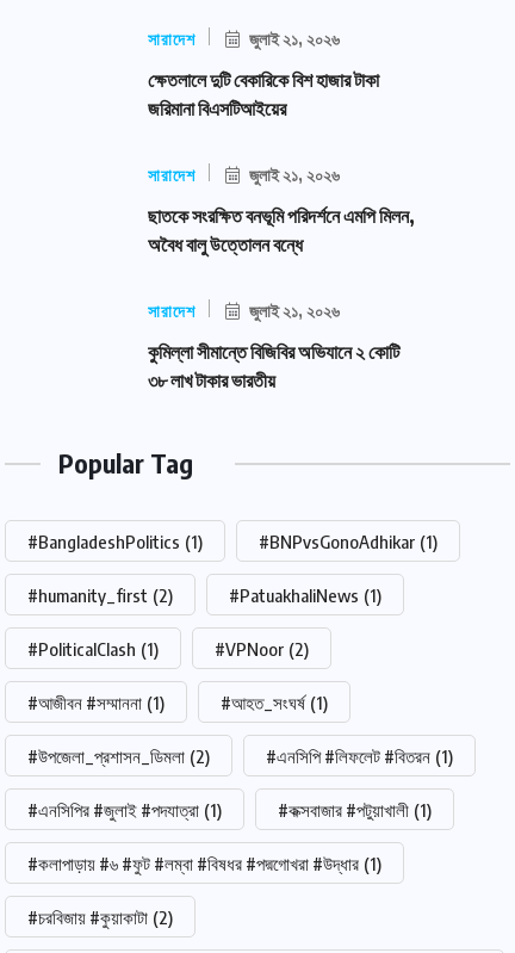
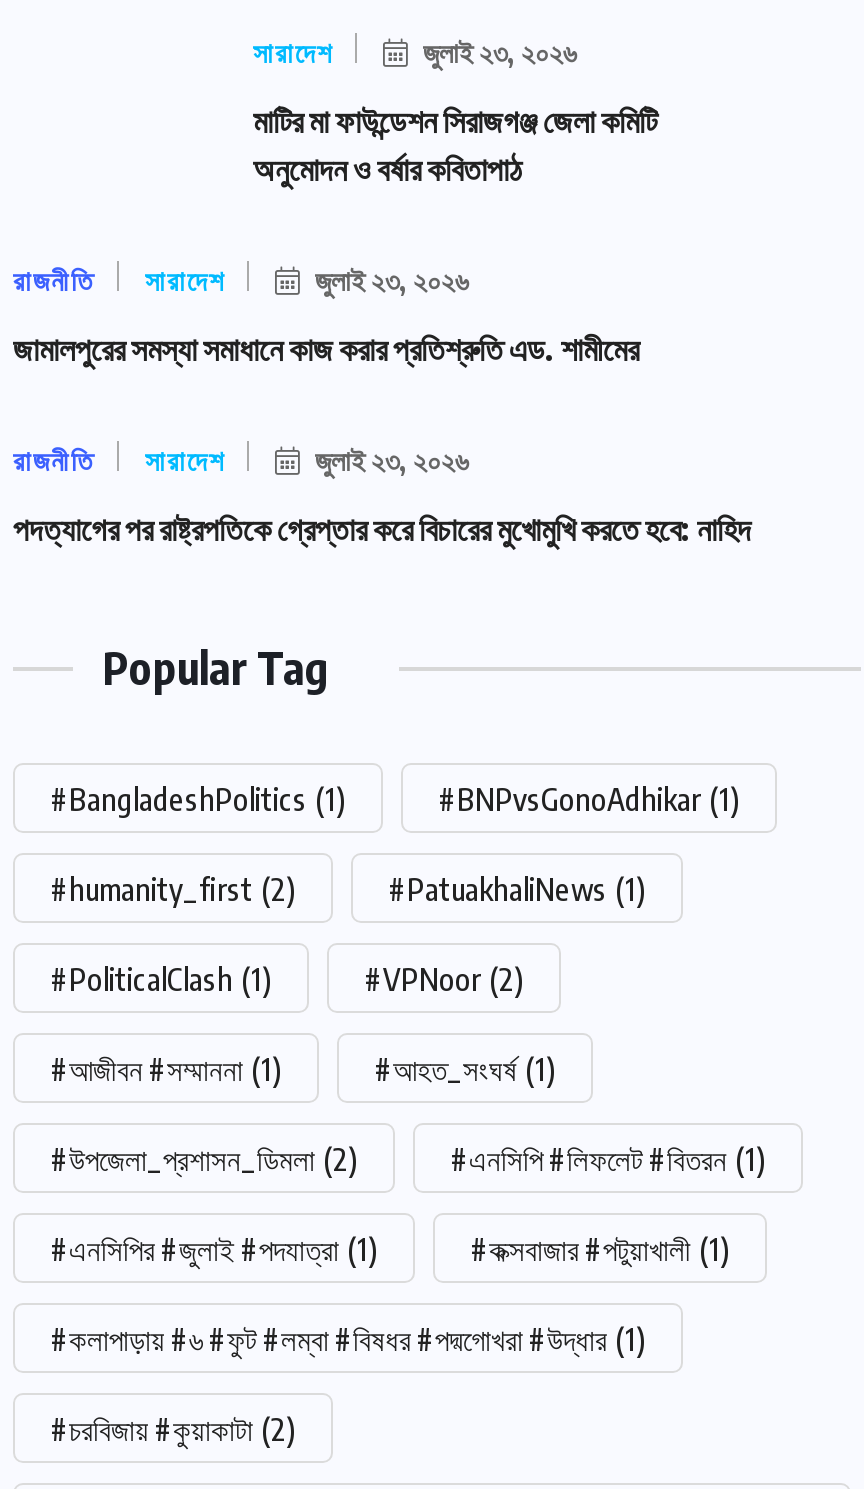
- জুলাই ২১, ২০২৬
- ক্ষেতলালে দুটি বেকারিকে বিশ হাজার টাকা
- জরিমানা বিএসটিআইয়ের
+ জুলাই ২৩, ২০২৬
+ মাটির মা ফাউন্ডেশন সিরাজগঞ্জ জেলা কমিটি
+ অনুমোদন ও বর্ষার কবিতাপাঠ
+ রাজনীতি

- জুলাই ২১, ২০২৬
- ছাতকে সংরক্ষিত বনভূমি পরিদর্শনে এমপি মিলন,
- অবৈধ বালু উত্তোলন বন্ধে
+ জুলাই ২৩, ২০২৬
+ জামালপুরের সমস্যা সমাধানে কাজ করার প্রতিশ্রুতি এড. শামীমের
+ রাজনীতি

- জুলাই ২১, ২০২৬
+ জুলাই ২৩, ২০২৬

- কুমিল্লা সীমান্তে বিজিবির অভিযানে ২ কোটি
- ৩৮ লাখ টাকার ভারতীয়
+ পদত্যাগের পর রাষ্ট্রপতিকে গ্রেপ্তার করে বিচারের মুখোমুখি করতে হবে: নাহিদ
